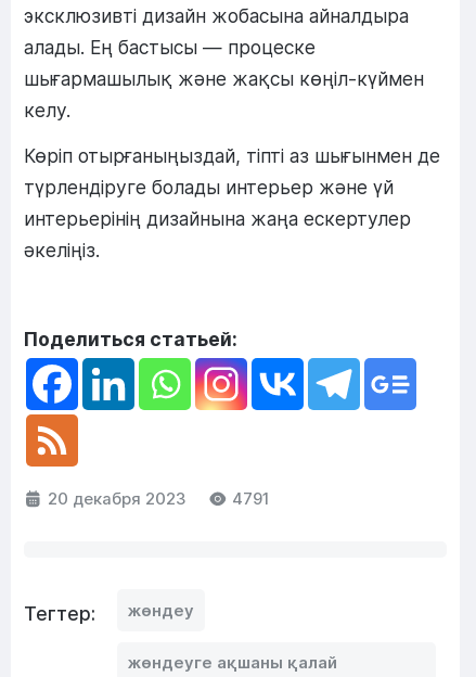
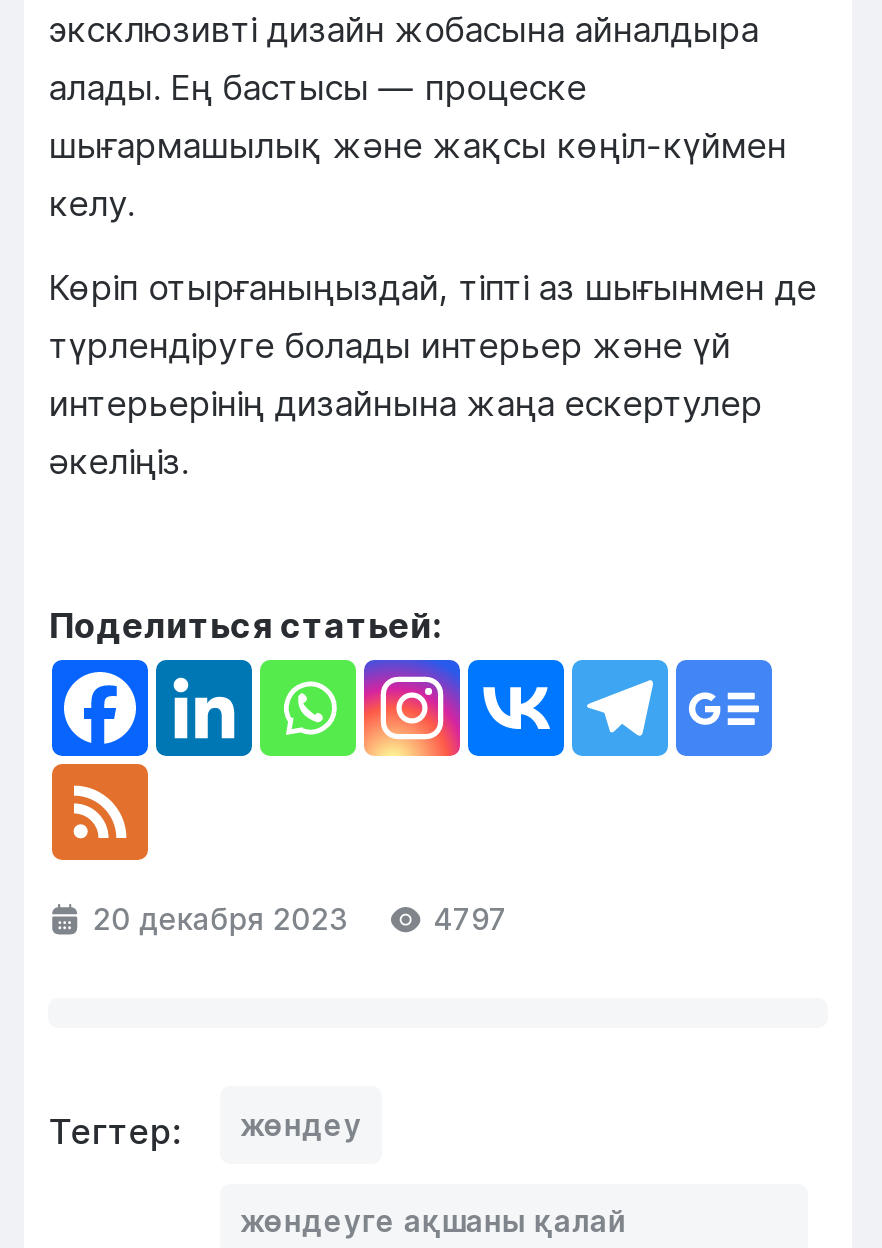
- 4791
+ 4797
